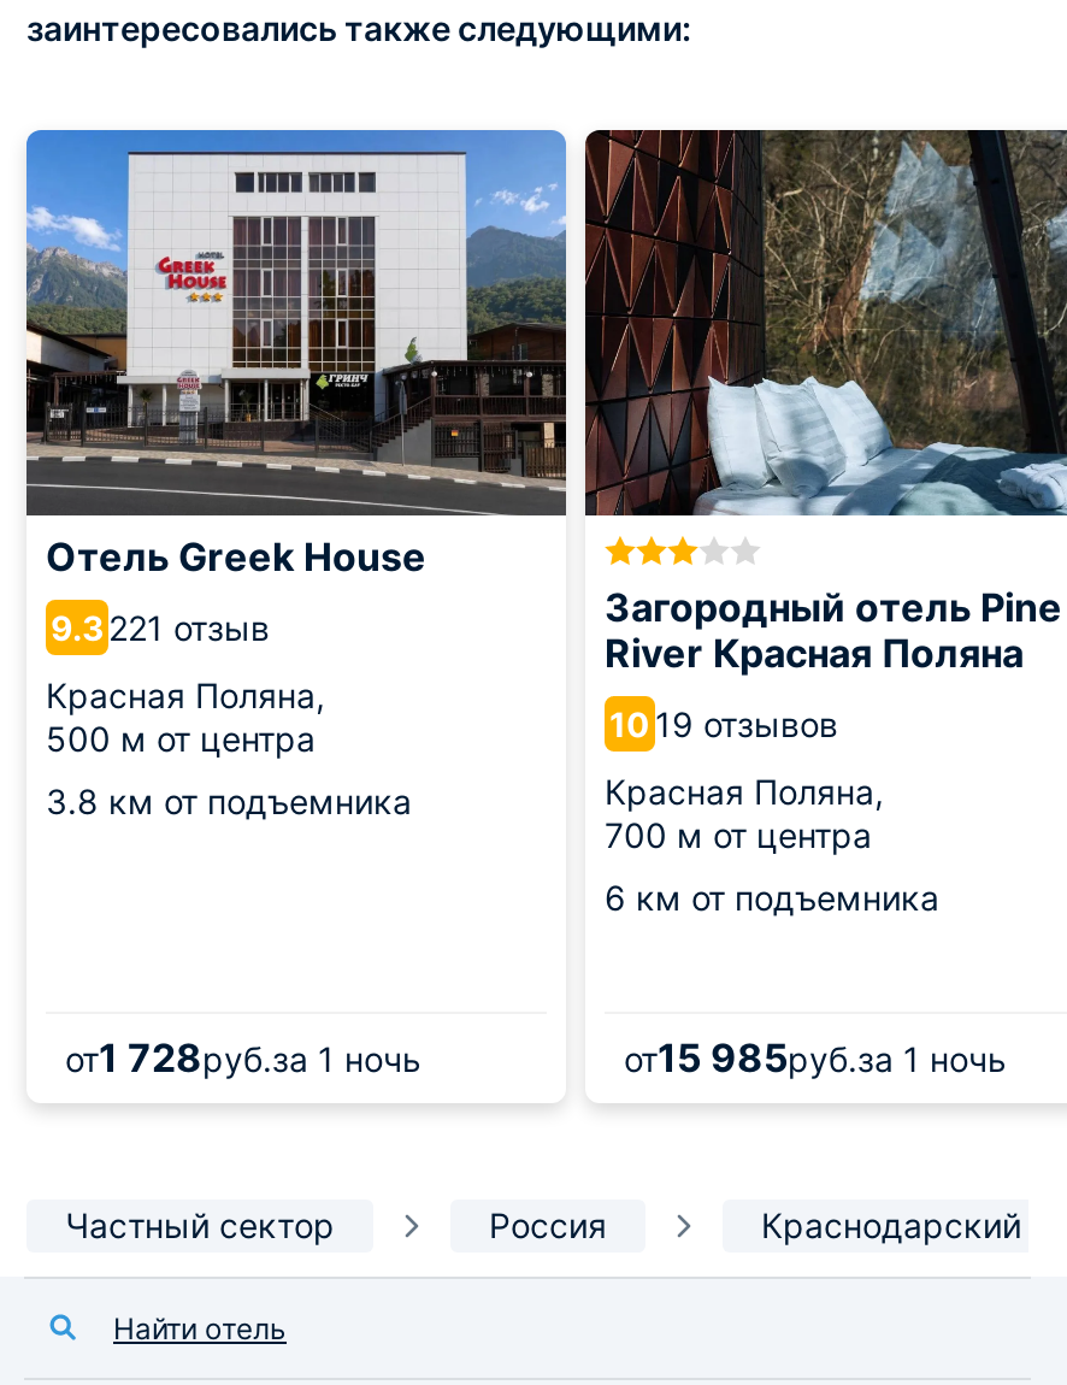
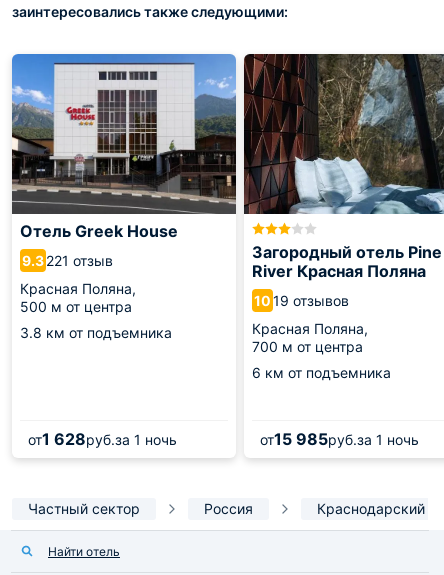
- от1 728руб.за 1 ночь
+ от1 628руб.за 1 ночь
